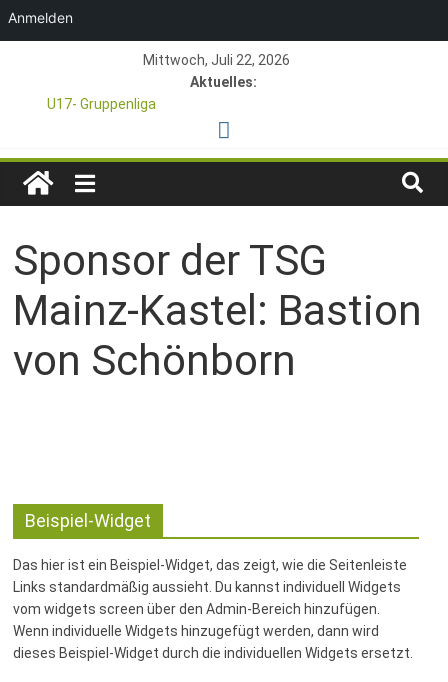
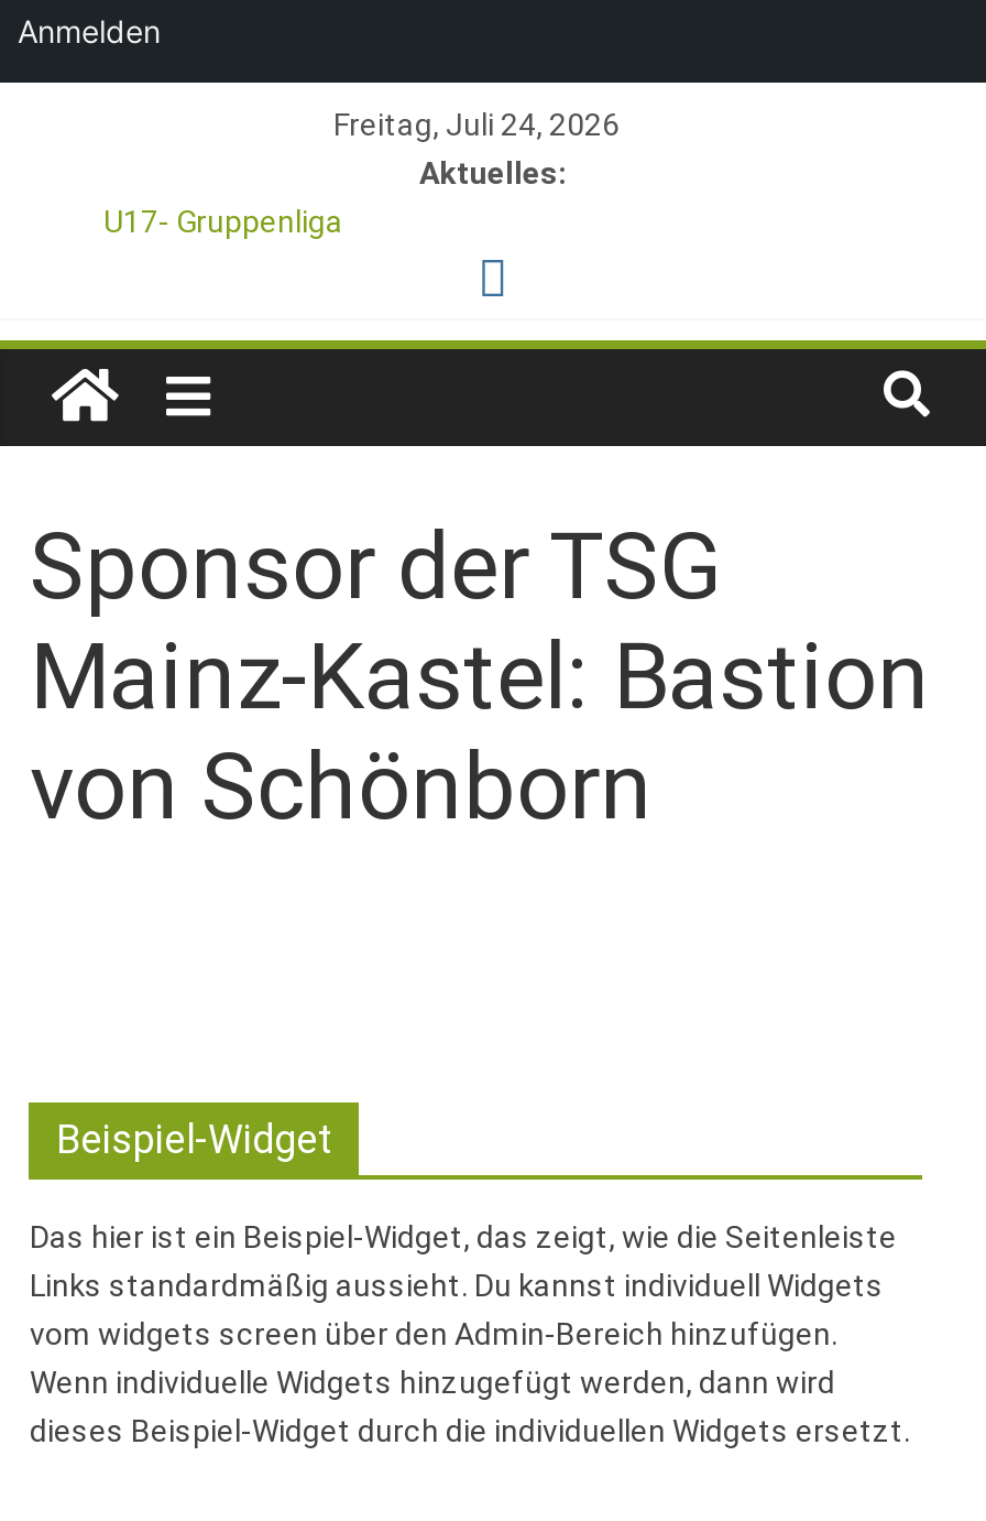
- Mittwoch, Juli 22, 2026
+ Freitag, Juli 24, 2026
